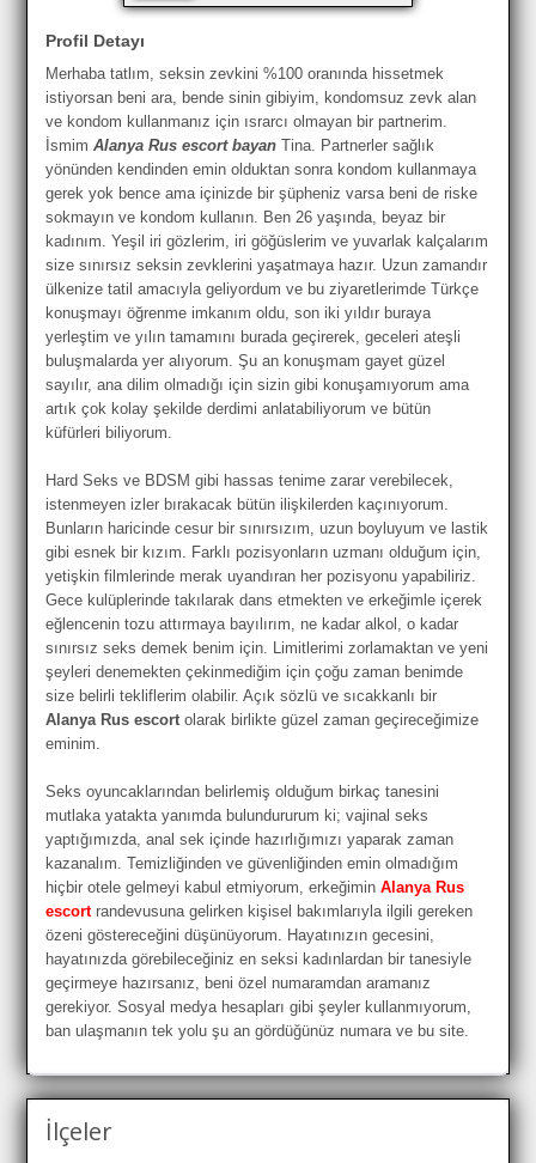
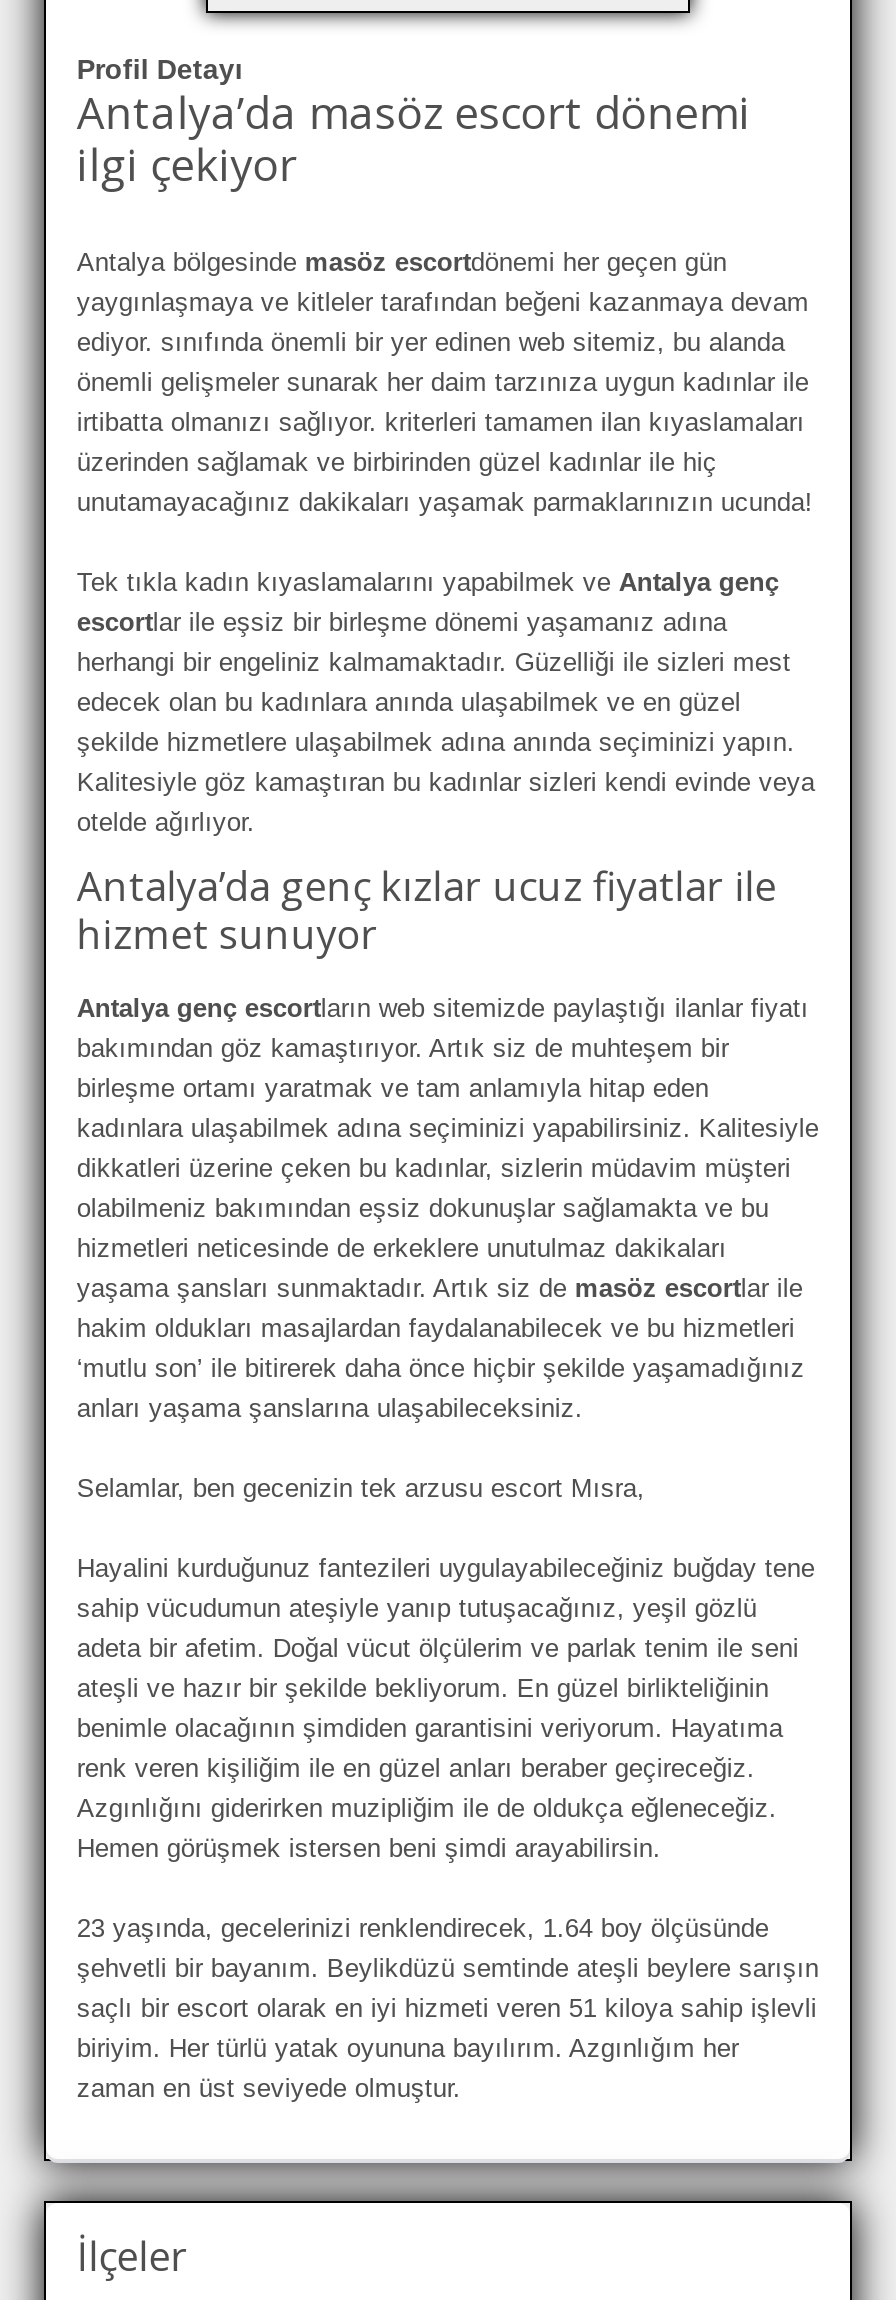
- Merhaba tatlım, seksin zevkini %100 oranında hissetmek
- istiyorsan beni ara, bende sinin gibiyim, kondomsuz zevk alan
- ve kondom kullanmanız için ısrarcı olmayan bir partnerim.
- İsmim Alanya Rus escort bayan Tina. Partnerler sağlık
- yönünden kendinden emin olduktan sonra kondom kullanmaya
- gerek yok bence ama içinizde bir şüpheniz varsa beni de riske
- sokmayın ve kondom kullanın. Ben 26 yaşında, beyaz bir
- kadınım. Yeşil iri gözlerim, iri göğüslerim ve yuvarlak kalçalarım
- size sınırsız seksin zevklerini yaşatmaya hazır. Uzun zamandır
- ülkenize tatil amacıyla geliyordum ve bu ziyaretlerimde Türkçe
- konuşmayı öğrenme imkanım oldu, son iki yıldır buraya
- yerleştim ve yılın tamamını burada geçirerek, geceleri ateşli
- buluşmalarda yer alıyorum. Şu an konuşmam gayet güzel
- sayılır, ana dilim olmadığı için sizin gibi konuşamıyorum ama
- artık çok kolay şekilde derdimi anlatabiliyorum ve bütün
- küfürleri biliyorum.
- Hard Seks ve BDSM gibi hassas tenime zarar verebilecek,
- istenmeyen izler bırakacak bütün ilişkilerden kaçınıyorum.
- Bunların haricinde cesur bir sınırsızım, uzun boyluyum ve lastik
- gibi esnek bir kızım. Farklı pozisyonların uzmanı olduğum için,
- yetişkin filmlerinde merak uyandıran her pozisyonu yapabiliriz.
- Gece kulüplerinde takılarak dans etmekten ve erkeğimle içerek
- eğlencenin tozu attırmaya bayılırım, ne kadar alkol, o kadar
- sınırsız seks demek benim için. Limitlerimi zorlamaktan ve yeni
- şeyleri denemekten çekinmediğim için çoğu zaman benimde
- size belirli tekliflerim olabilir. Açık sözlü ve sıcakkanlı bir
- Alanya Rus escort olarak birlikte güzel zaman geçireceğimize
- eminim.
- Seks oyuncaklarından belirlemiş olduğum birkaç tanesini
- mutlaka yatakta yanımda bulundururum ki; vajinal seks
- yaptığımızda, anal sek içinde hazırlığımızı yaparak zaman
- kazanalım. Temizliğinden ve güvenliğinden emin olmadığım
- hiçbir otele gelmeyi kabul etmiyorum, erkeğimin Alanya Rus
- escort randevusuna gelirken kişisel bakımlarıyla ilgili gereken
- özeni göstereceğini düşünüyorum. Hayatınızın gecesini,
- hayatınızda görebileceğiniz en seksi kadınlardan bir tanesiyle
- geçirmeye hazırsanız, beni özel numaramdan aramanız
- gerekiyor. Sosyal medya hesapları gibi şeyler kullanmıyorum,
- ban ulaşmanın tek yolu şu an gördüğünüz numara ve bu site.
+ Antalya’da masöz escort dönemi
+ ilgi çekiyor
+ Antalya bölgesinde masöz escortdönemi her geçen gün
+ yaygınlaşmaya ve kitleler tarafından beğeni kazanmaya devam
+ ediyor. sınıfında önemli bir yer edinen web sitemiz, bu alanda
+ önemli gelişmeler sunarak her daim tarzınıza uygun kadınlar ile
+ irtibatta olmanızı sağlıyor. kriterleri tamamen ilan kıyaslamaları
+ üzerinden sağlamak ve birbirinden güzel kadınlar ile hiç
+ unutamayacağınız dakikaları yaşamak parmaklarınızın ucunda!
+ Tek tıkla kadın kıyaslamalarını yapabilmek ve Antalya genç
+ escortlar ile eşsiz bir birleşme dönemi yaşamanız adına
+ herhangi bir engeliniz kalmamaktadır. Güzelliği ile sizleri mest
+ edecek olan bu kadınlara anında ulaşabilmek ve en güzel
+ şekilde hizmetlere ulaşabilmek adına anında seçiminizi yapın.
+ Kalitesiyle göz kamaştıran bu kadınlar sizleri kendi evinde veya
+ otelde ağırlıyor.
+ Antalya’da genç kızlar ucuz fiyatlar ile
+ hizmet sunuyor
+ Antalya genç escortların web sitemizde paylaştığı ilanlar fiyatı
+ bakımından göz kamaştırıyor. Artık siz de muhteşem bir
+ birleşme ortamı yaratmak ve tam anlamıyla hitap eden
+ kadınlara ulaşabilmek adına seçiminizi yapabilirsiniz. Kalitesiyle
+ dikkatleri üzerine çeken bu kadınlar, sizlerin müdavim müşteri
+ olabilmeniz bakımından eşsiz dokunuşlar sağlamakta ve bu
+ hizmetleri neticesinde de erkeklere unutulmaz dakikaları
+ yaşama şansları sunmaktadır. Artık siz de masöz escortlar ile
+ hakim oldukları masajlardan faydalanabilecek ve bu hizmetleri
+ ‘mutlu son’ ile bitirerek daha önce hiçbir şekilde yaşamadığınız
+ anları yaşama şanslarına ulaşabileceksiniz.
+ Selamlar, ben gecenizin tek arzusu escort Mısra,
+ Hayalini kurduğunuz fantezileri uygulayabileceğiniz buğday tene
+ sahip vücudumun ateşiyle yanıp tutuşacağınız, yeşil gözlü
+ adeta bir afetim. Doğal vücut ölçülerim ve parlak tenim ile seni
+ ateşli ve hazır bir şekilde bekliyorum. En güzel birlikteliğinin
+ benimle olacağının şimdiden garantisini veriyorum. Hayatıma
+ renk veren kişiliğim ile en güzel anları beraber geçireceğiz.
+ Azgınlığını giderirken muzipliğim ile de oldukça eğleneceğiz.
+ Hemen görüşmek istersen beni şimdi arayabilirsin.
+ 23 yaşında, gecelerinizi renklendirecek, 1.64 boy ölçüsünde
+ şehvetli bir bayanım. Beylikdüzü semtinde ateşli beylere sarışın
+ saçlı bir escort olarak en iyi hizmeti veren 51 kiloya sahip işlevli
+ biriyim. Her türlü yatak oyununa bayılırım. Azgınlığım her
+ zaman en üst seviyede olmuştur.
